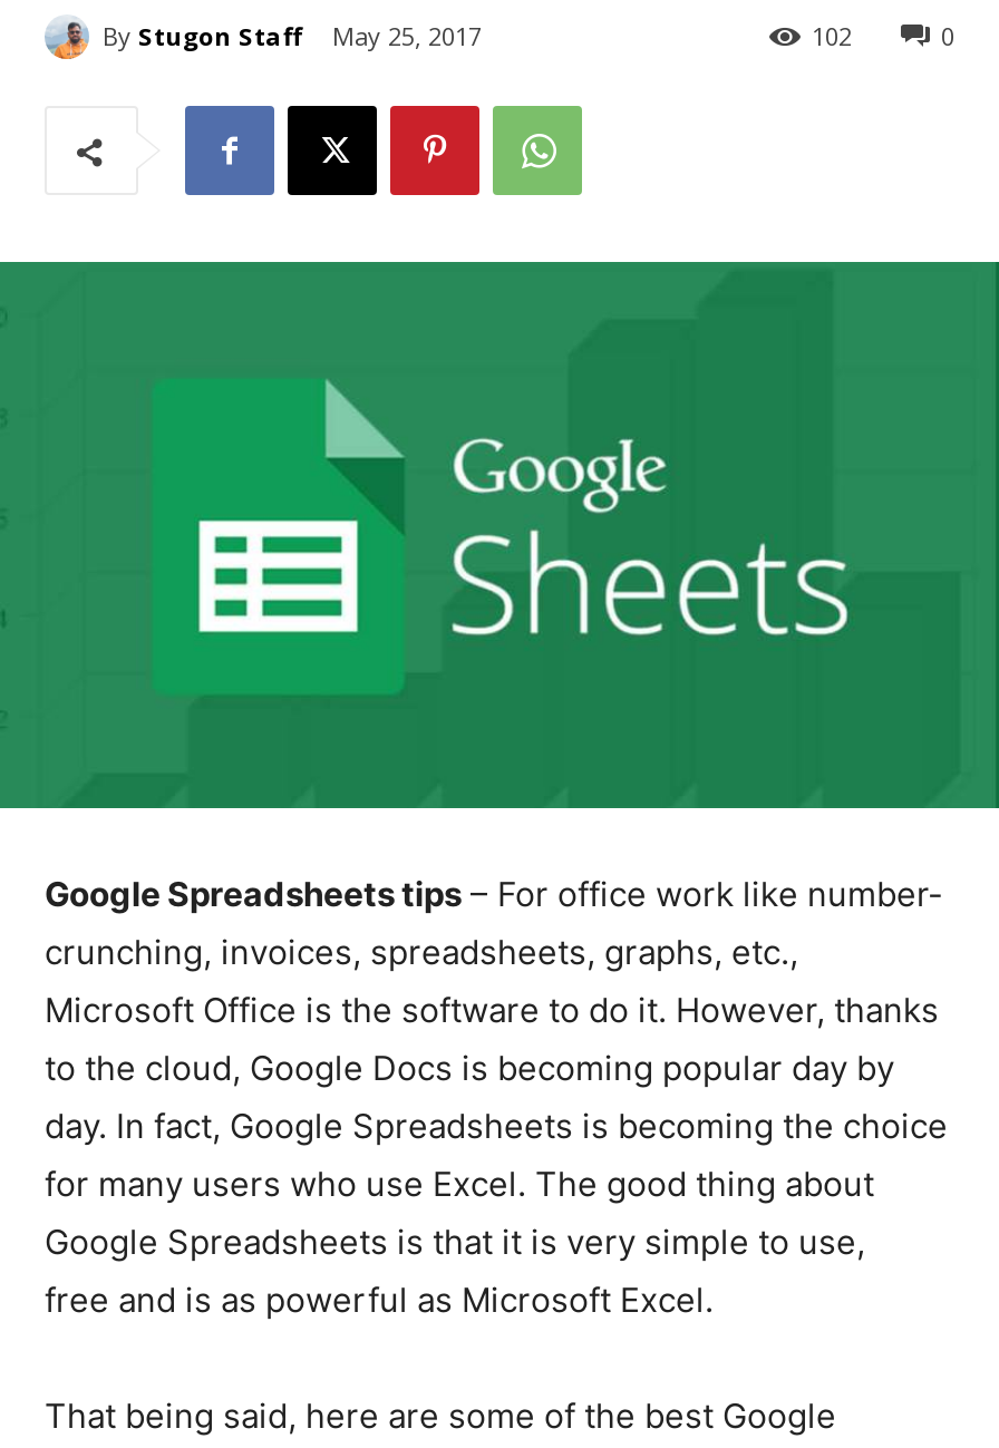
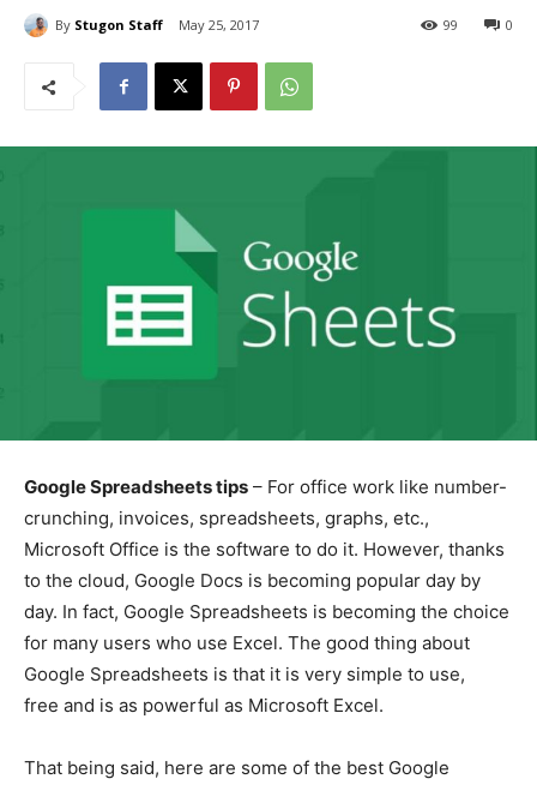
- 102
+ 99
